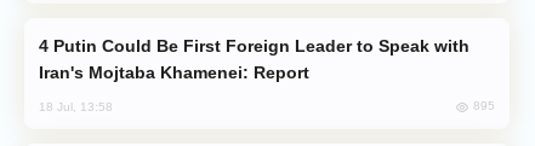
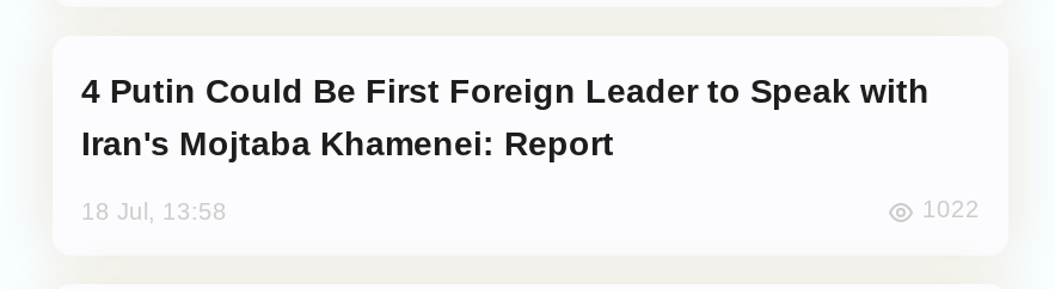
- 895
+ 1022
